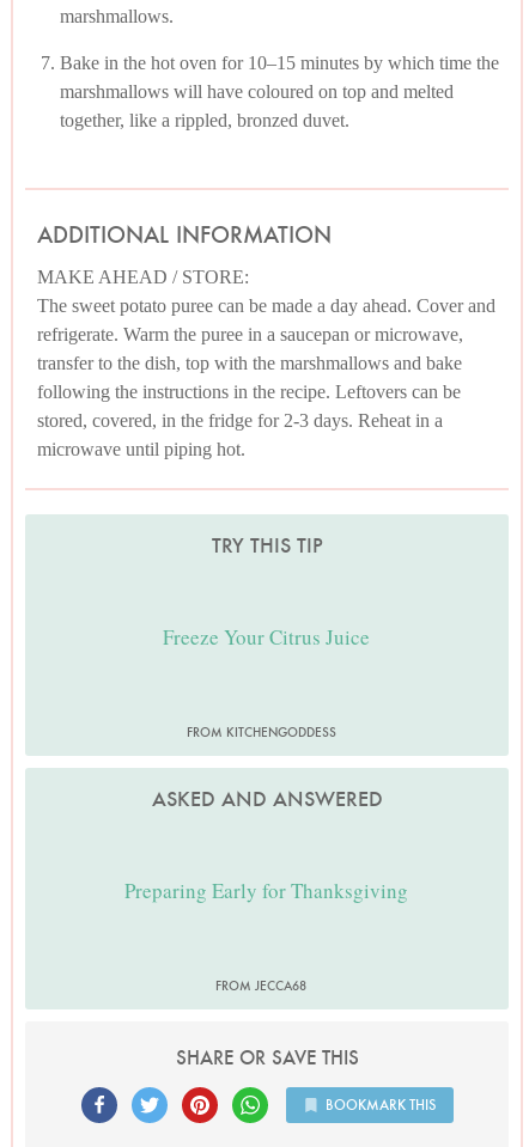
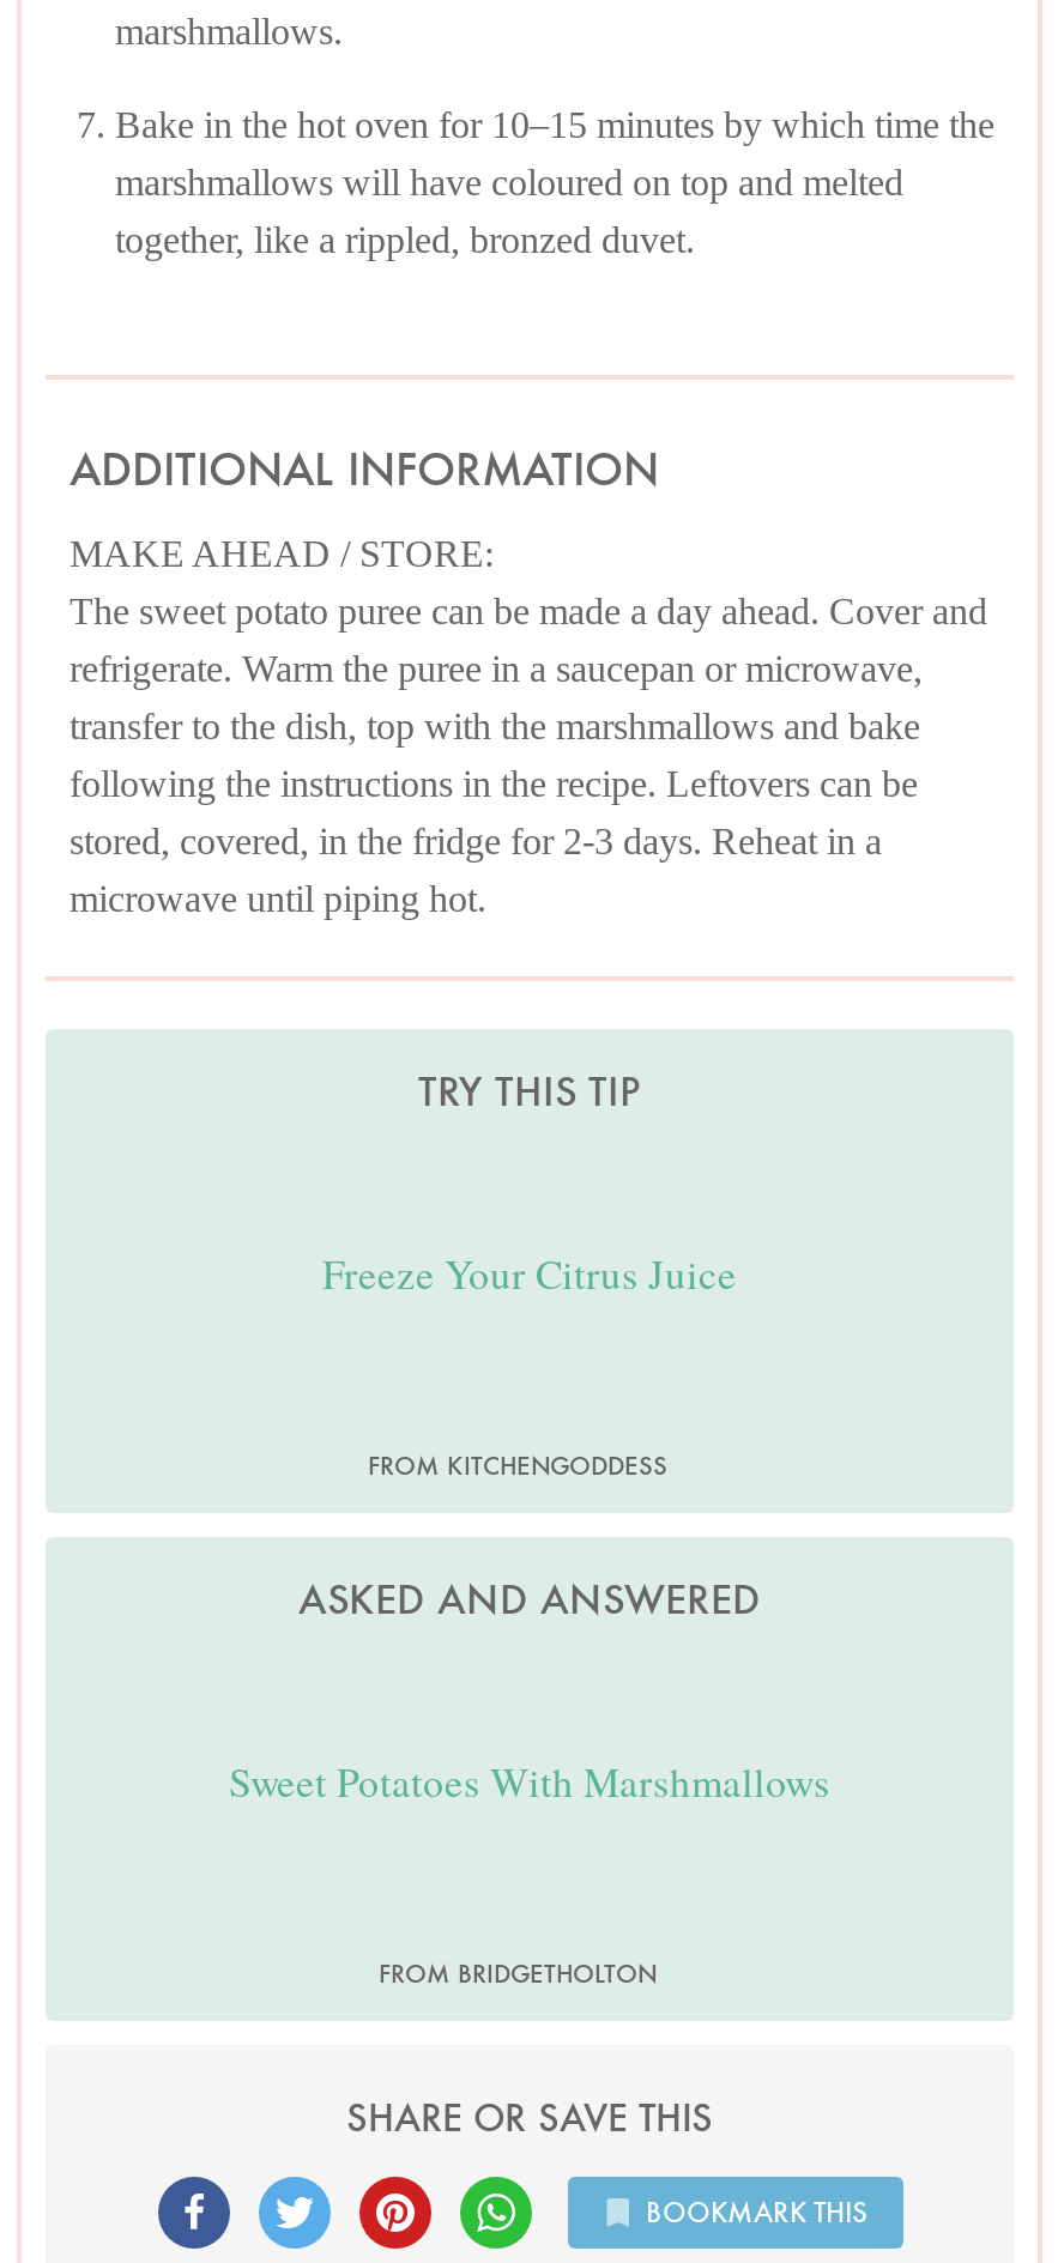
- Preparing Early for Thanksgiving
+ Sweet Potatoes With Marshmallows

- FROM JECCA68
+ FROM BRIDGETHOLTON
